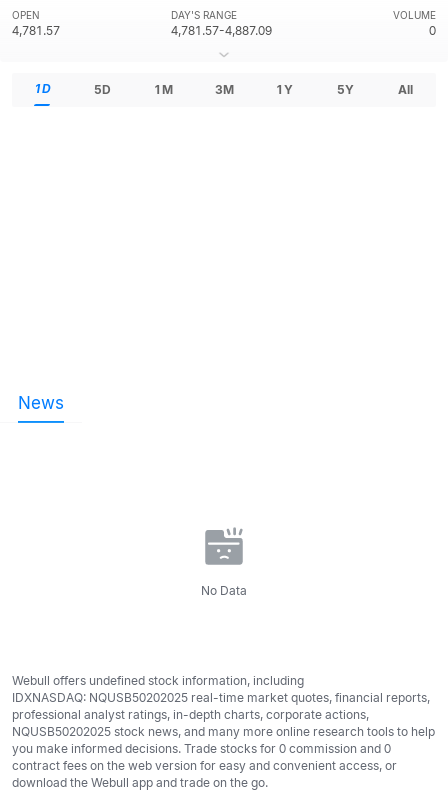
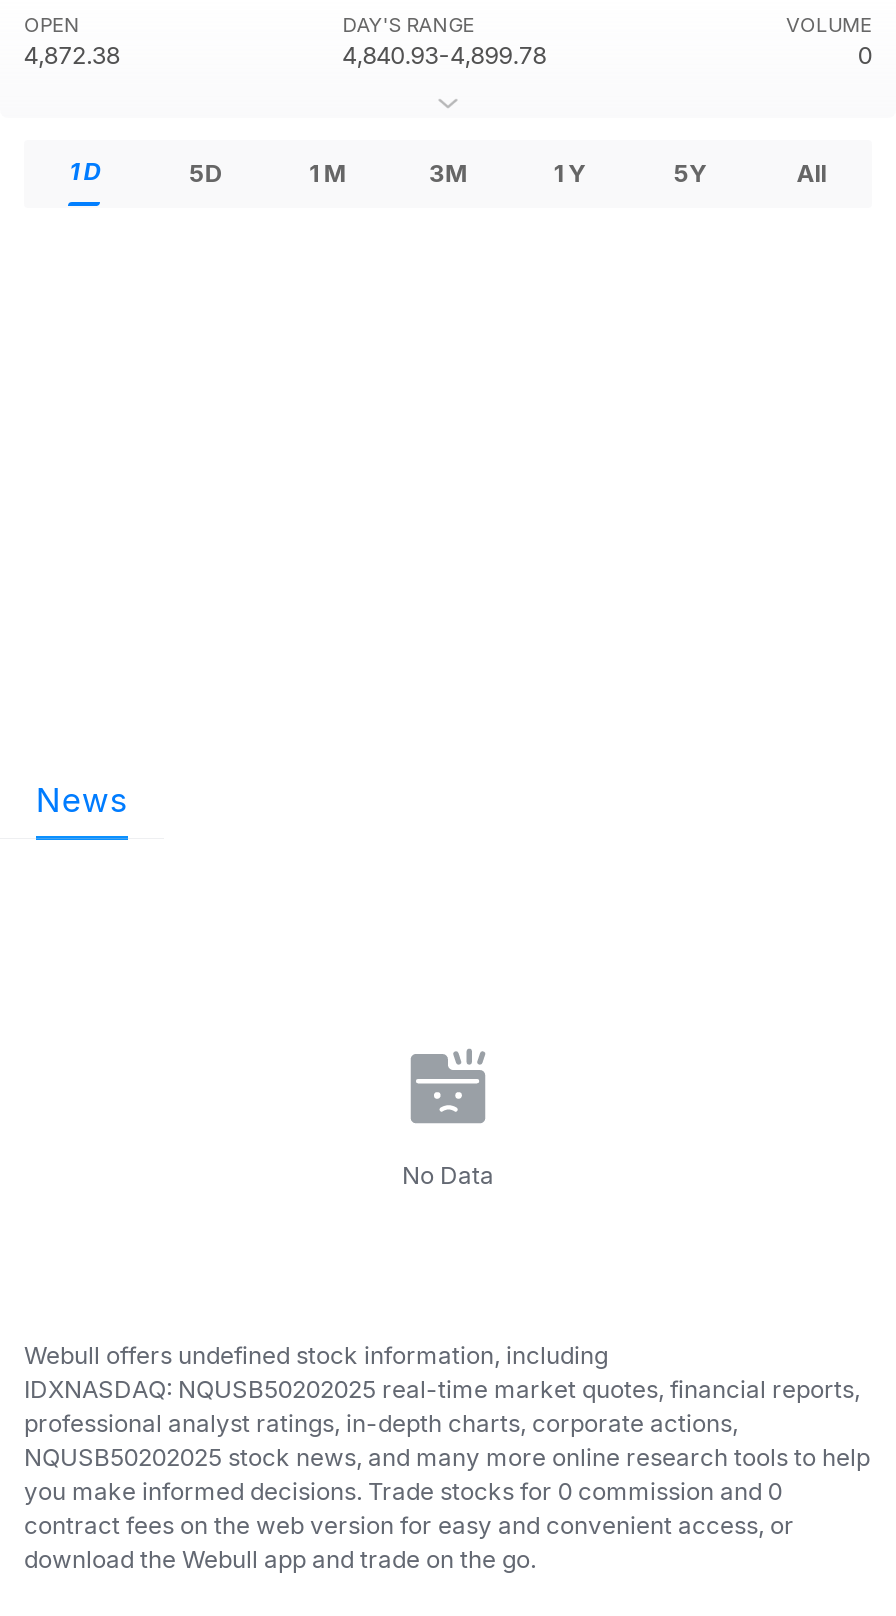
- 4,781.57
+ 4,872.38

- 4,781.57-4,887.09
+ 4,840.93-4,899.78
